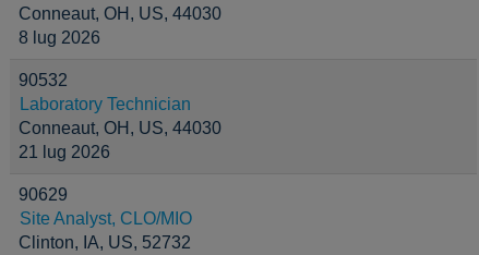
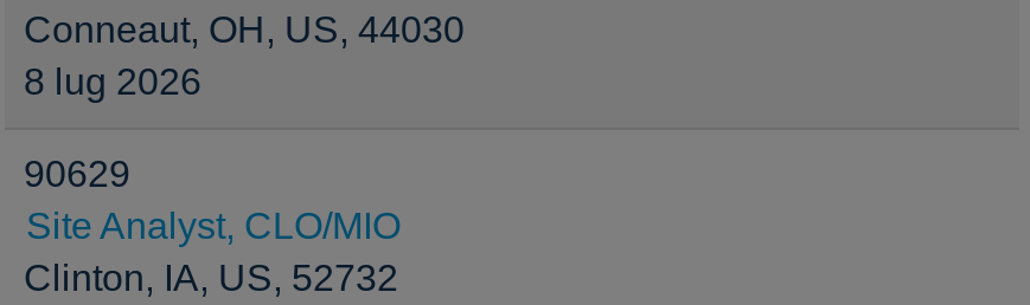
- 90532
- Laboratory Technician
- Conneaut, OH, US, 44030
- 21 lug 2026
